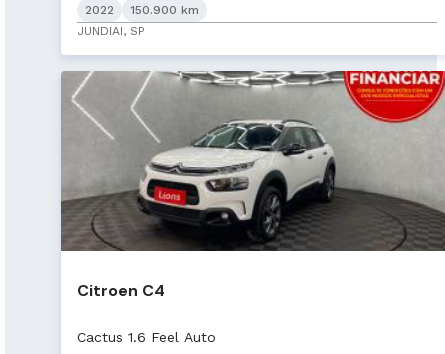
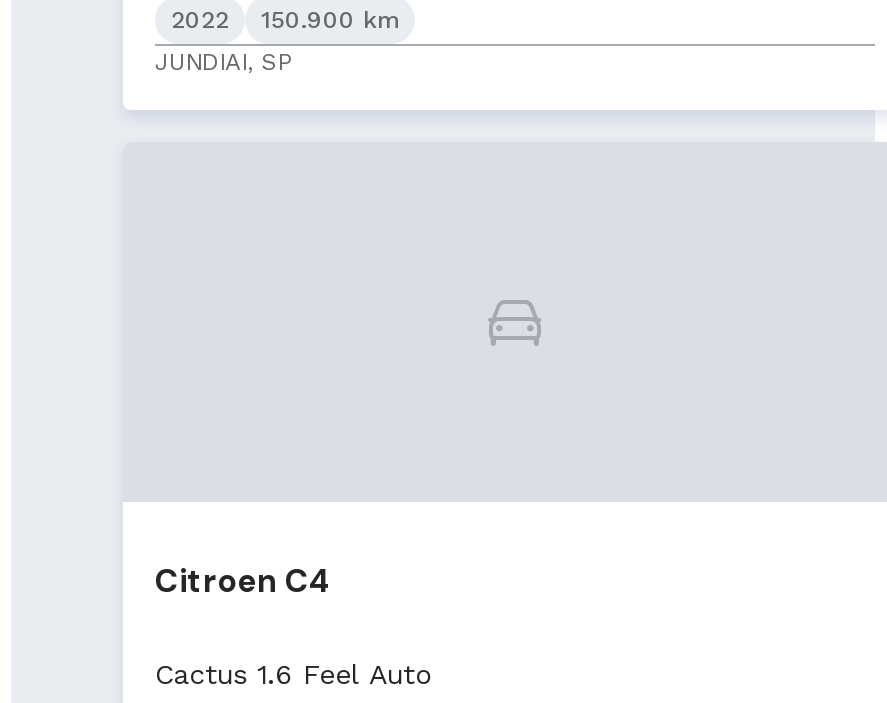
- [image]
